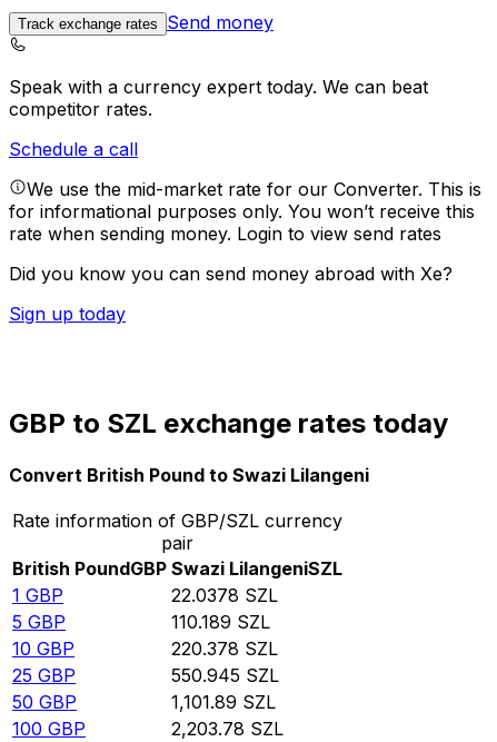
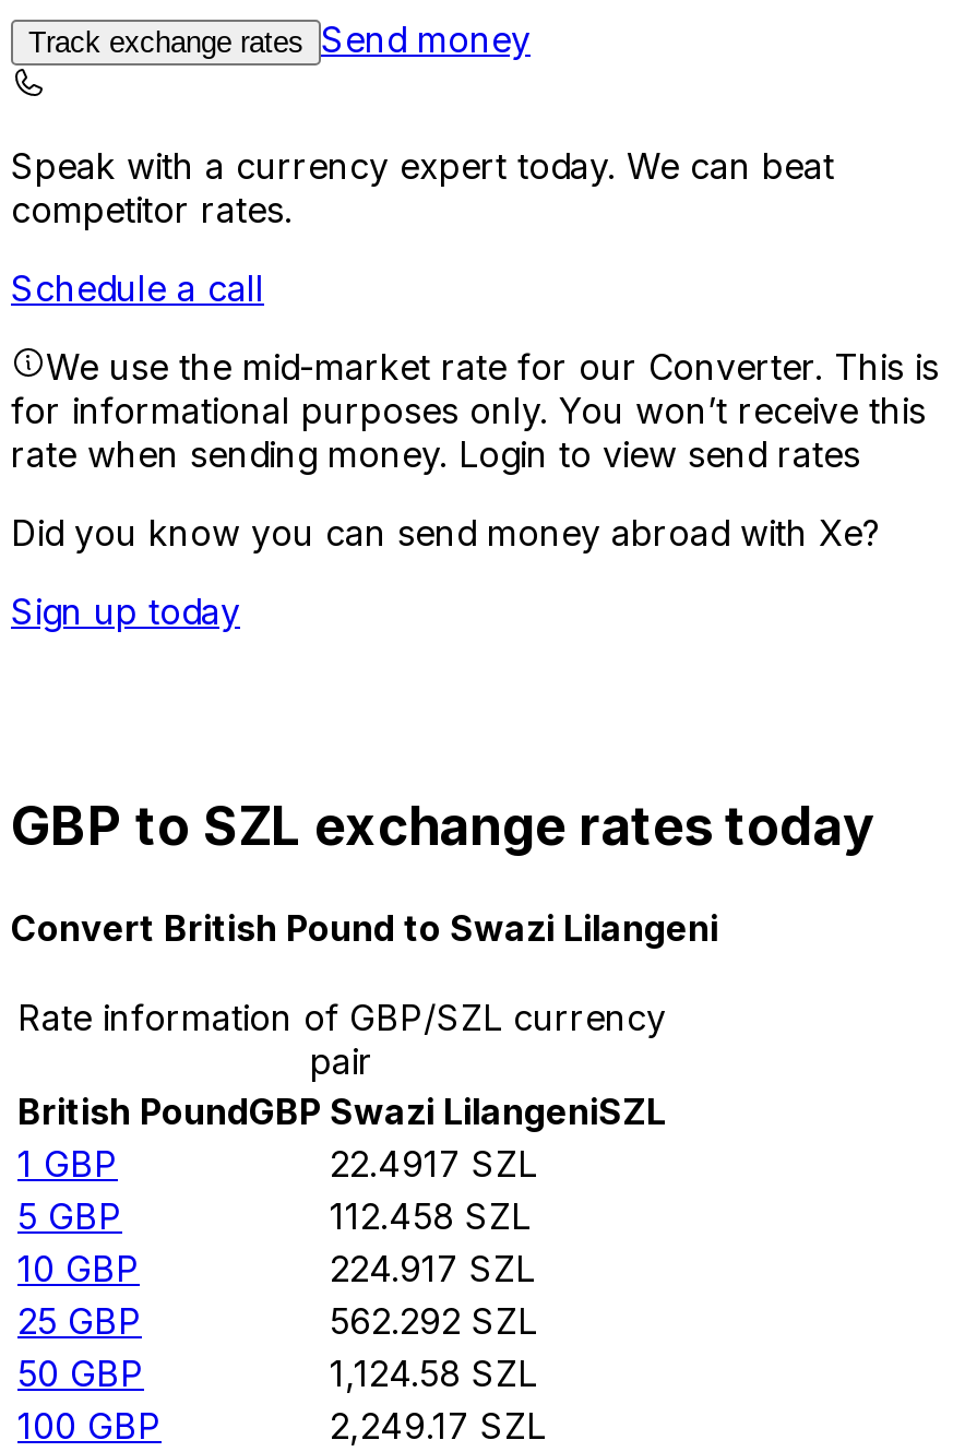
- 22.0378 SZL
+ 22.4917 SZL

- 110.189 SZL
+ 112.458 SZL

- 220.378 SZL
+ 224.917 SZL

- 550.945 SZL
+ 562.292 SZL

- 1,101.89 SZL
+ 1,124.58 SZL

- 2,203.78 SZL
+ 2,249.17 SZL
